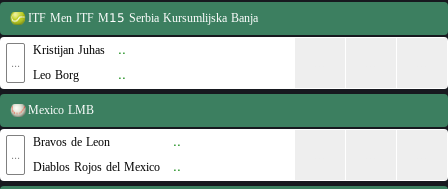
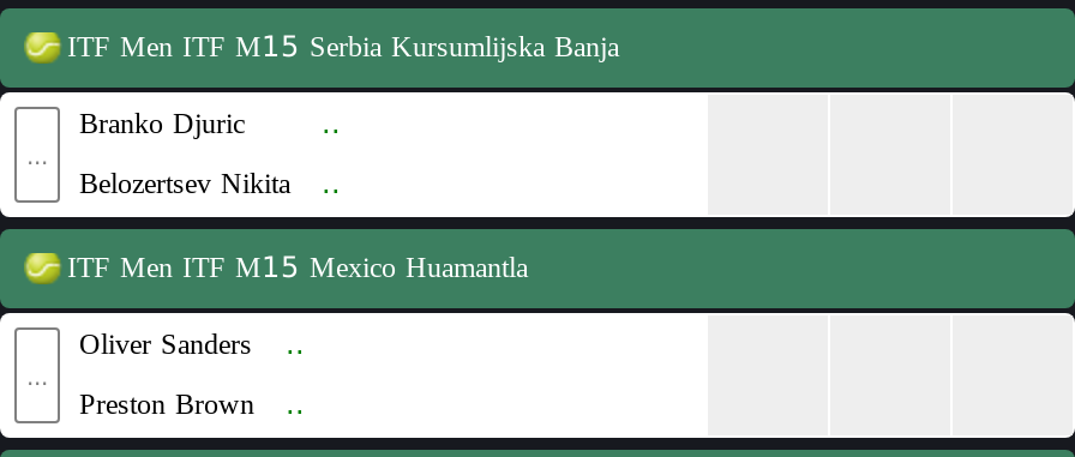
- Kristijan Juhas
+ Branko Djuric

- Leo Borg
+ Belozertsev Nikita

- Mexico LMB
+ ITF Men ITF M15 Mexico Huamantla

- Bravos de Leon
+ Oliver Sanders

- Diablos Rojos del Mexico
+ Preston Brown
